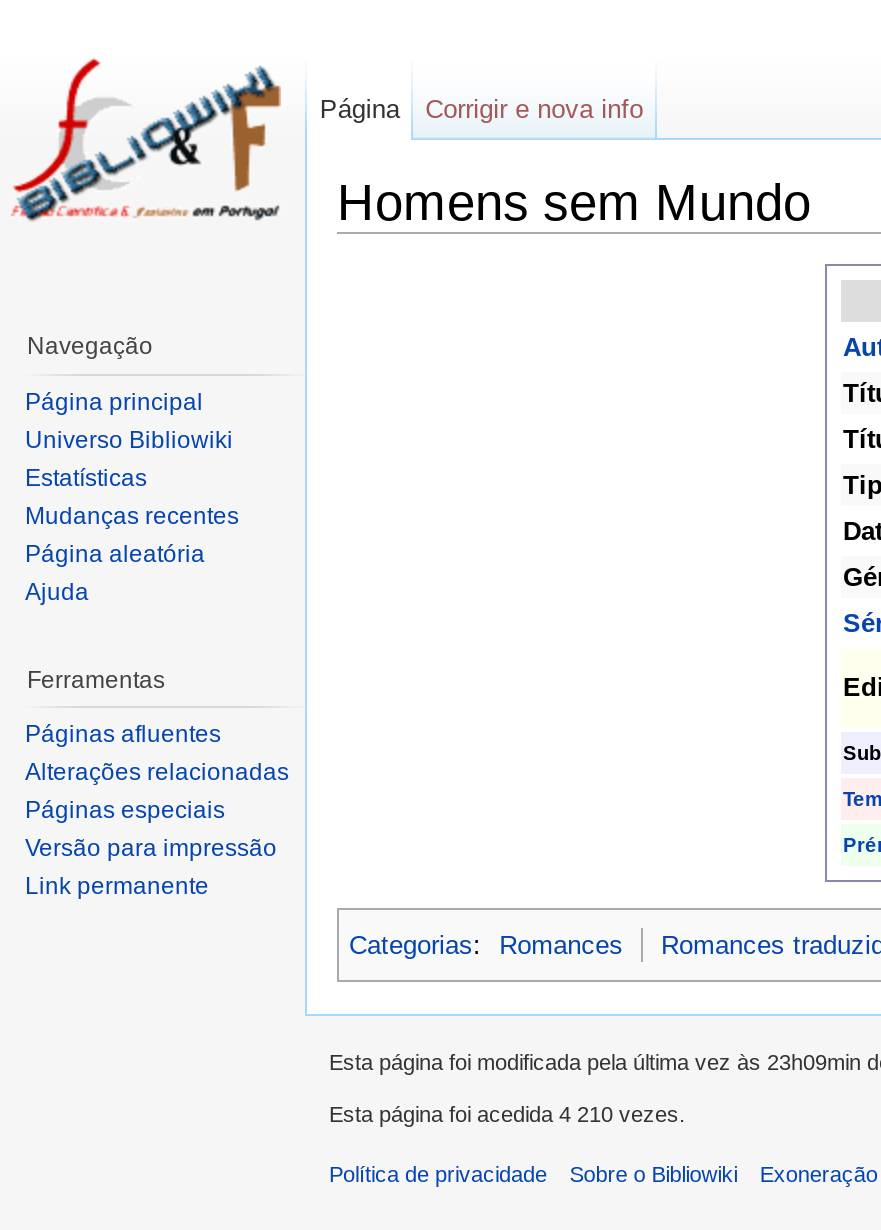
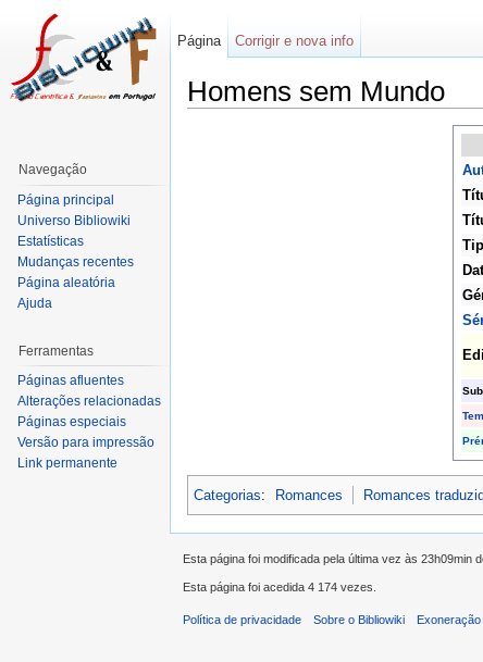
- Esta página foi acedida 4 210 vezes.
+ Esta página foi acedida 4 174 vezes.
